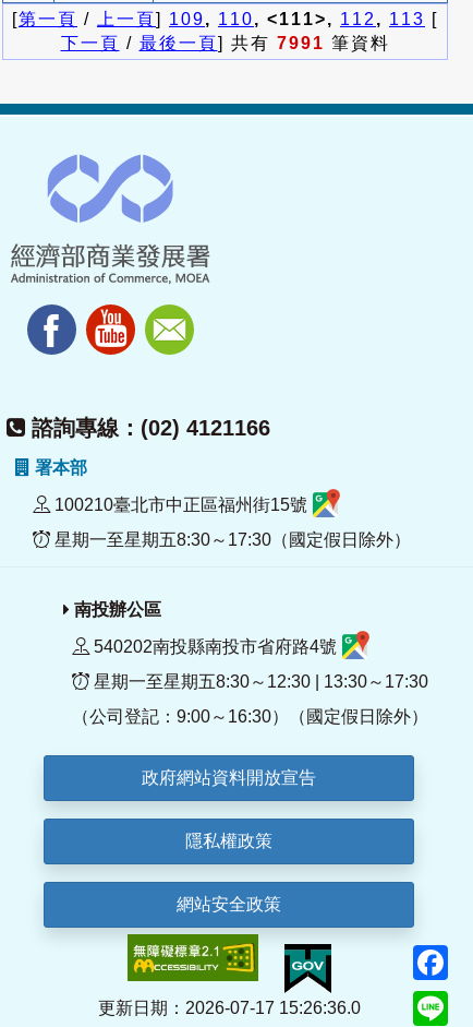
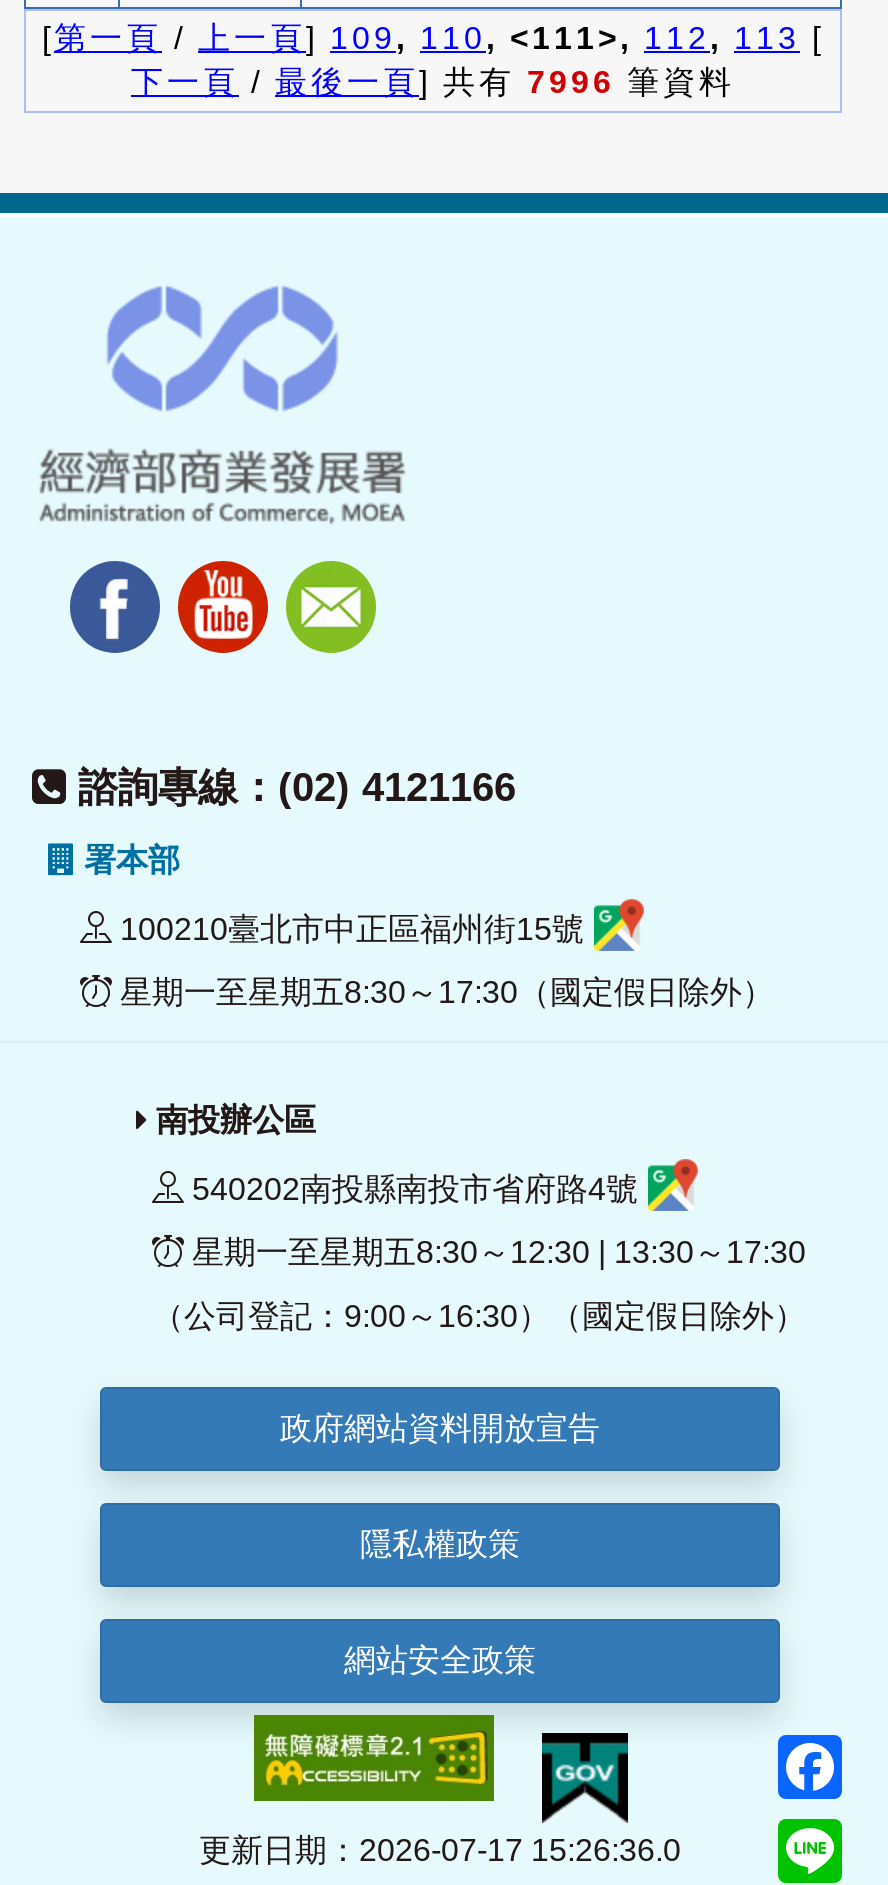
- 下一頁/最後一頁] 共有7991筆資料
+ 下一頁/最後一頁] 共有7996筆資料
